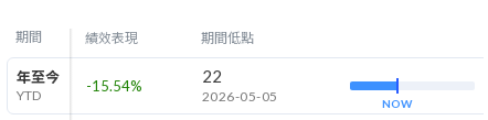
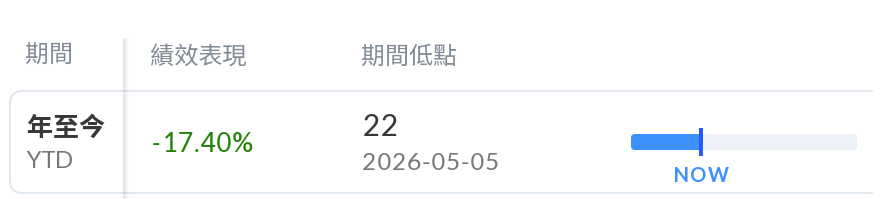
- 年至今 -15.54%
+ 年至今 -17.40%
